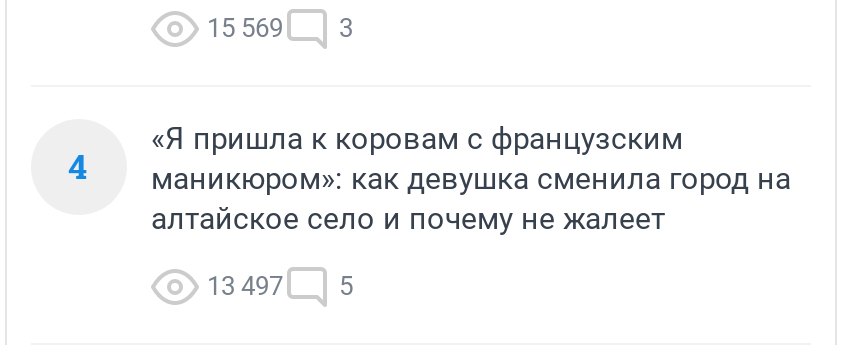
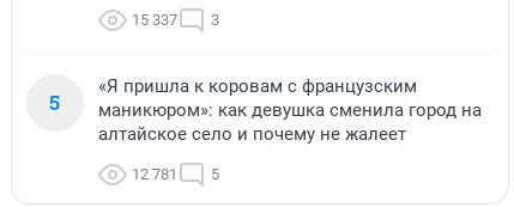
- 15 569 3
+ 15 337 3

- 4 маникюром»: как девушка сменила город на
+ 5 маникюром»: как девушка сменила город на

- 13 497 5
+ 12 781 5
